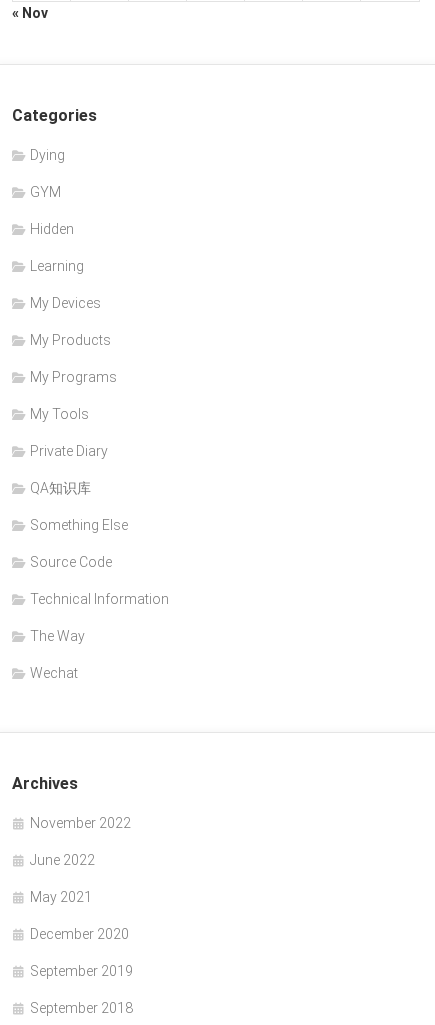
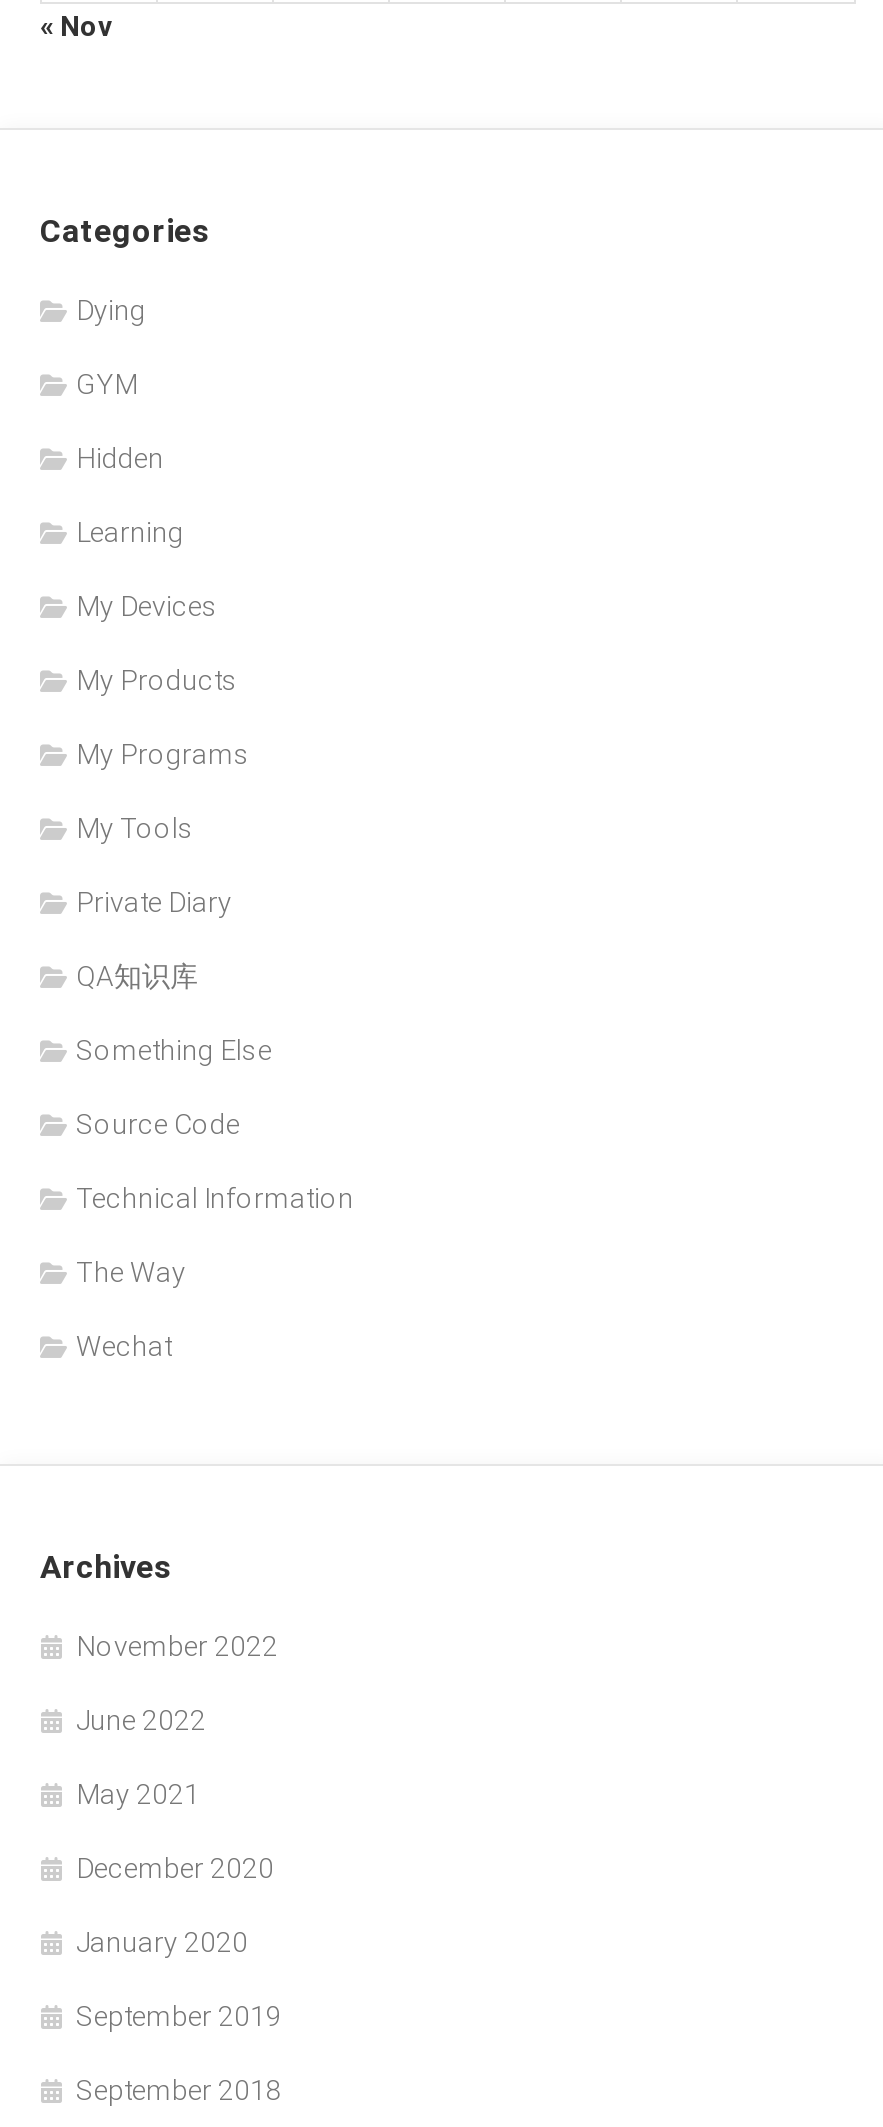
+ January 2020
